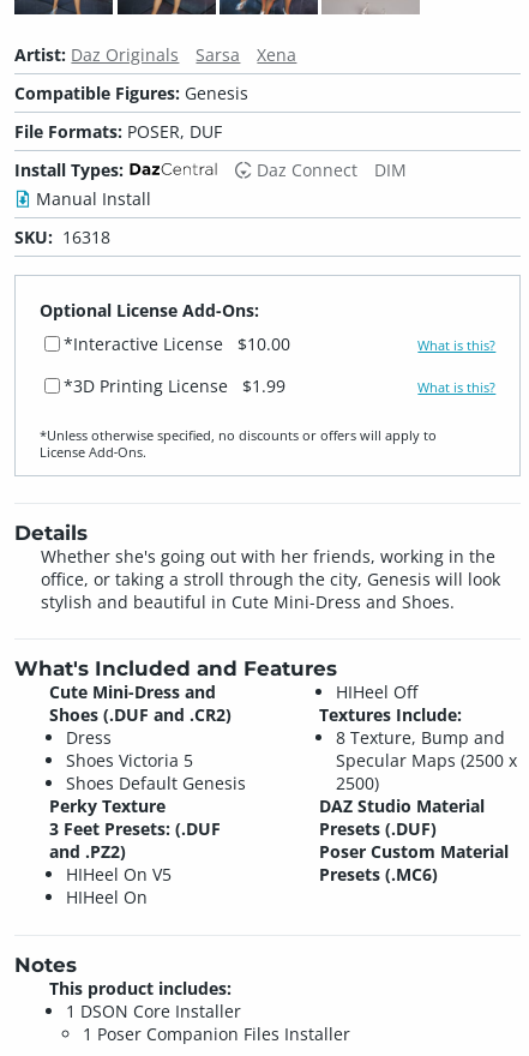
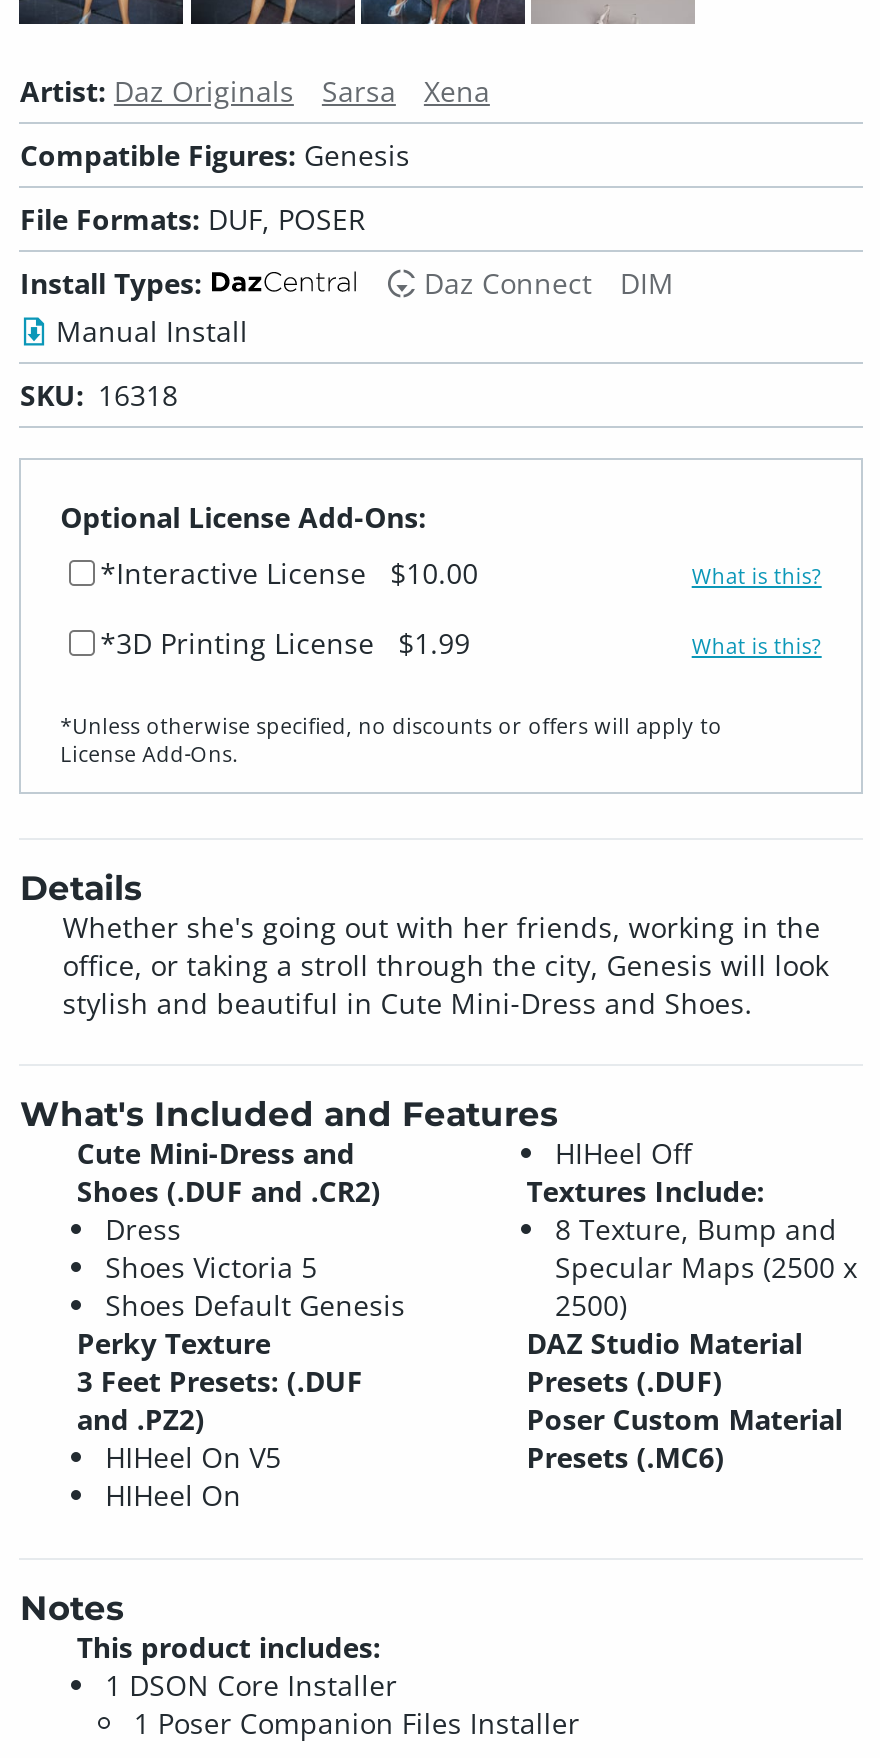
- File Formats: POSER, DUF
+ File Formats: DUF, POSER
